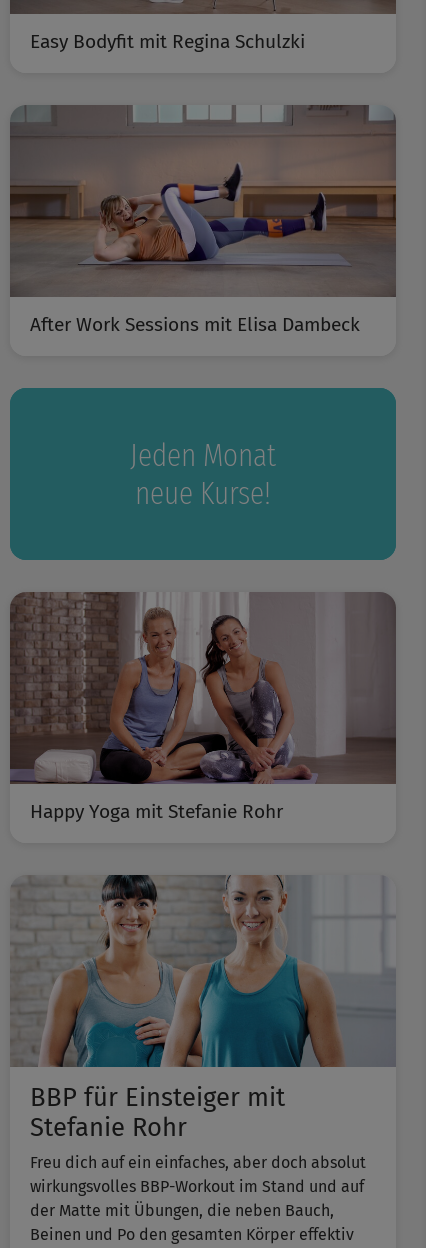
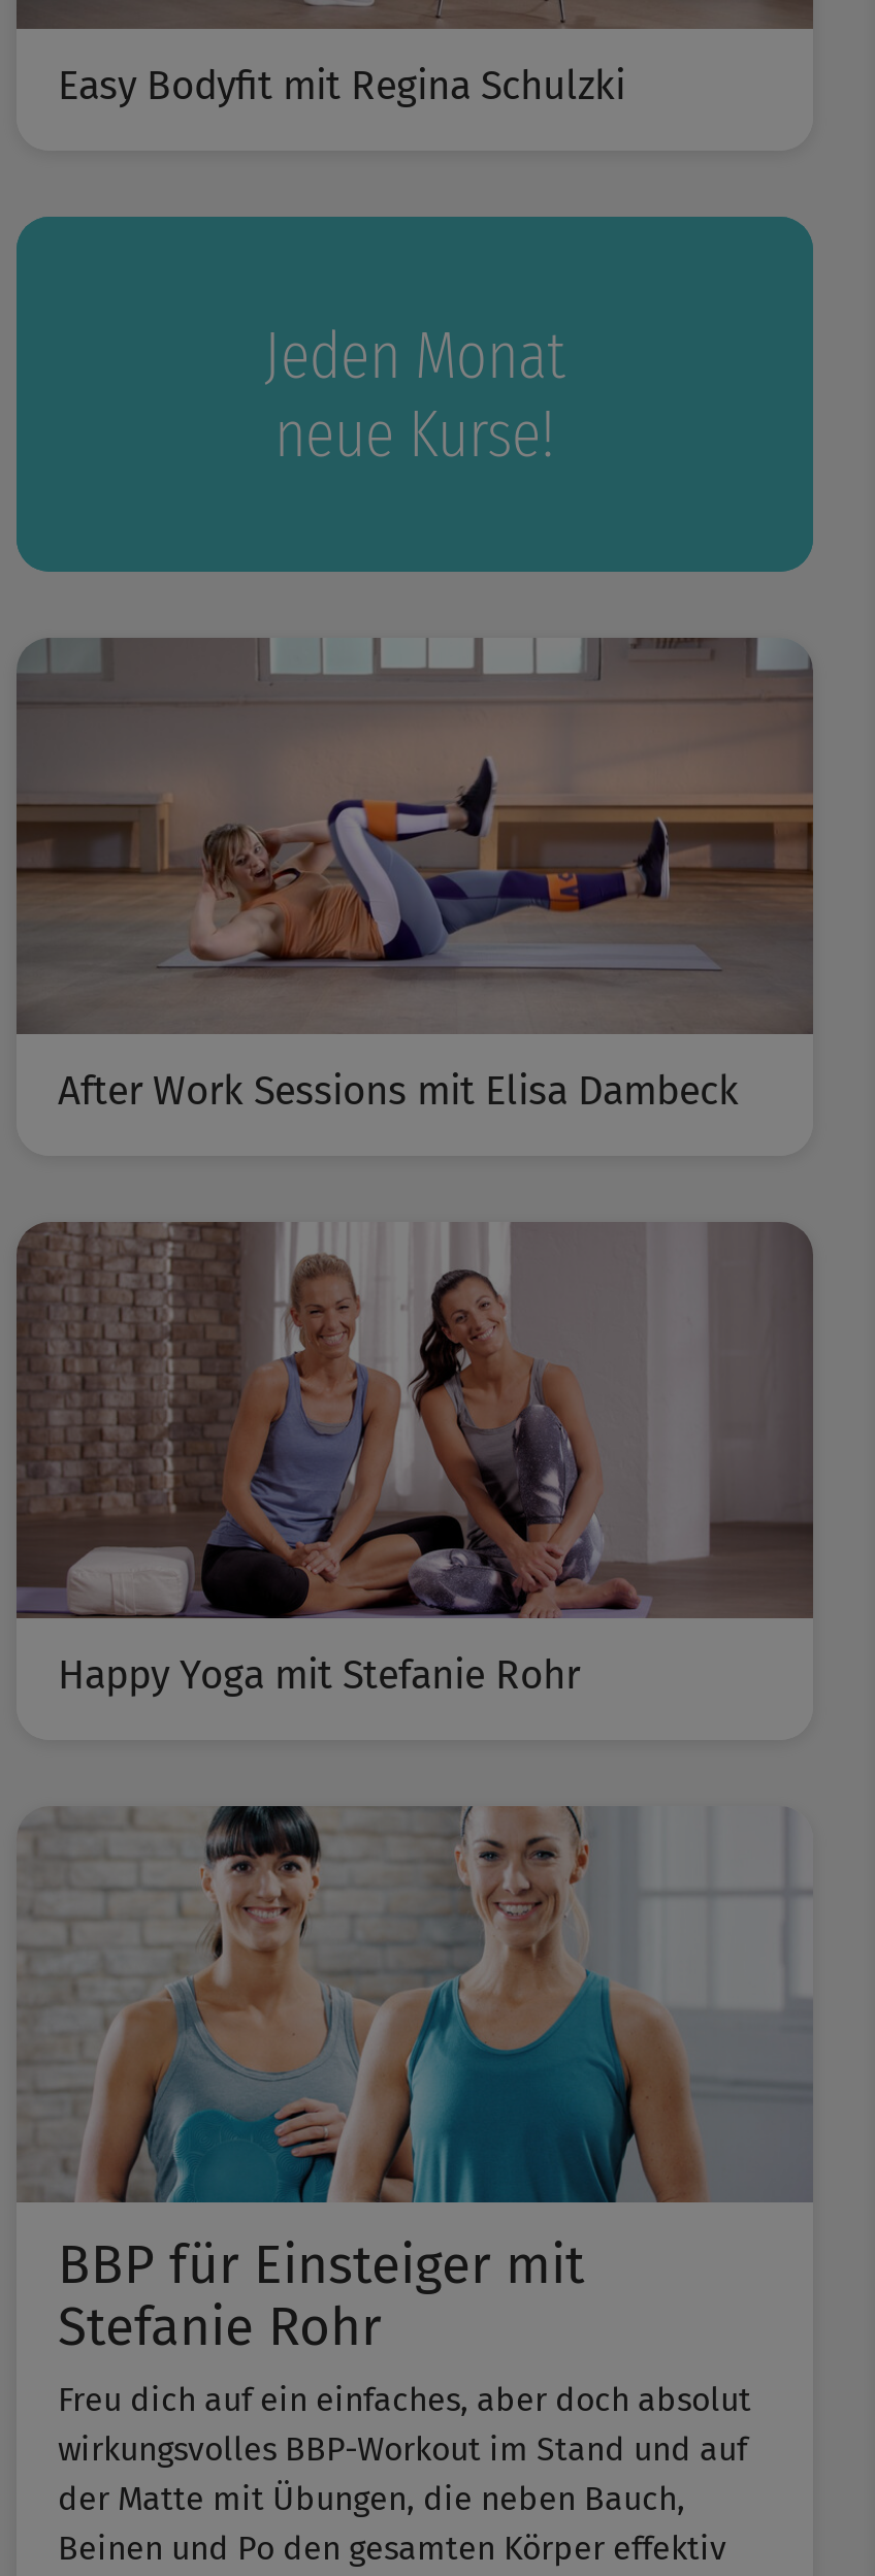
moved down: [image] | After Work Sessions mit Elisa Dambeck

moved up: Jeden Monat | neue Kurse!
